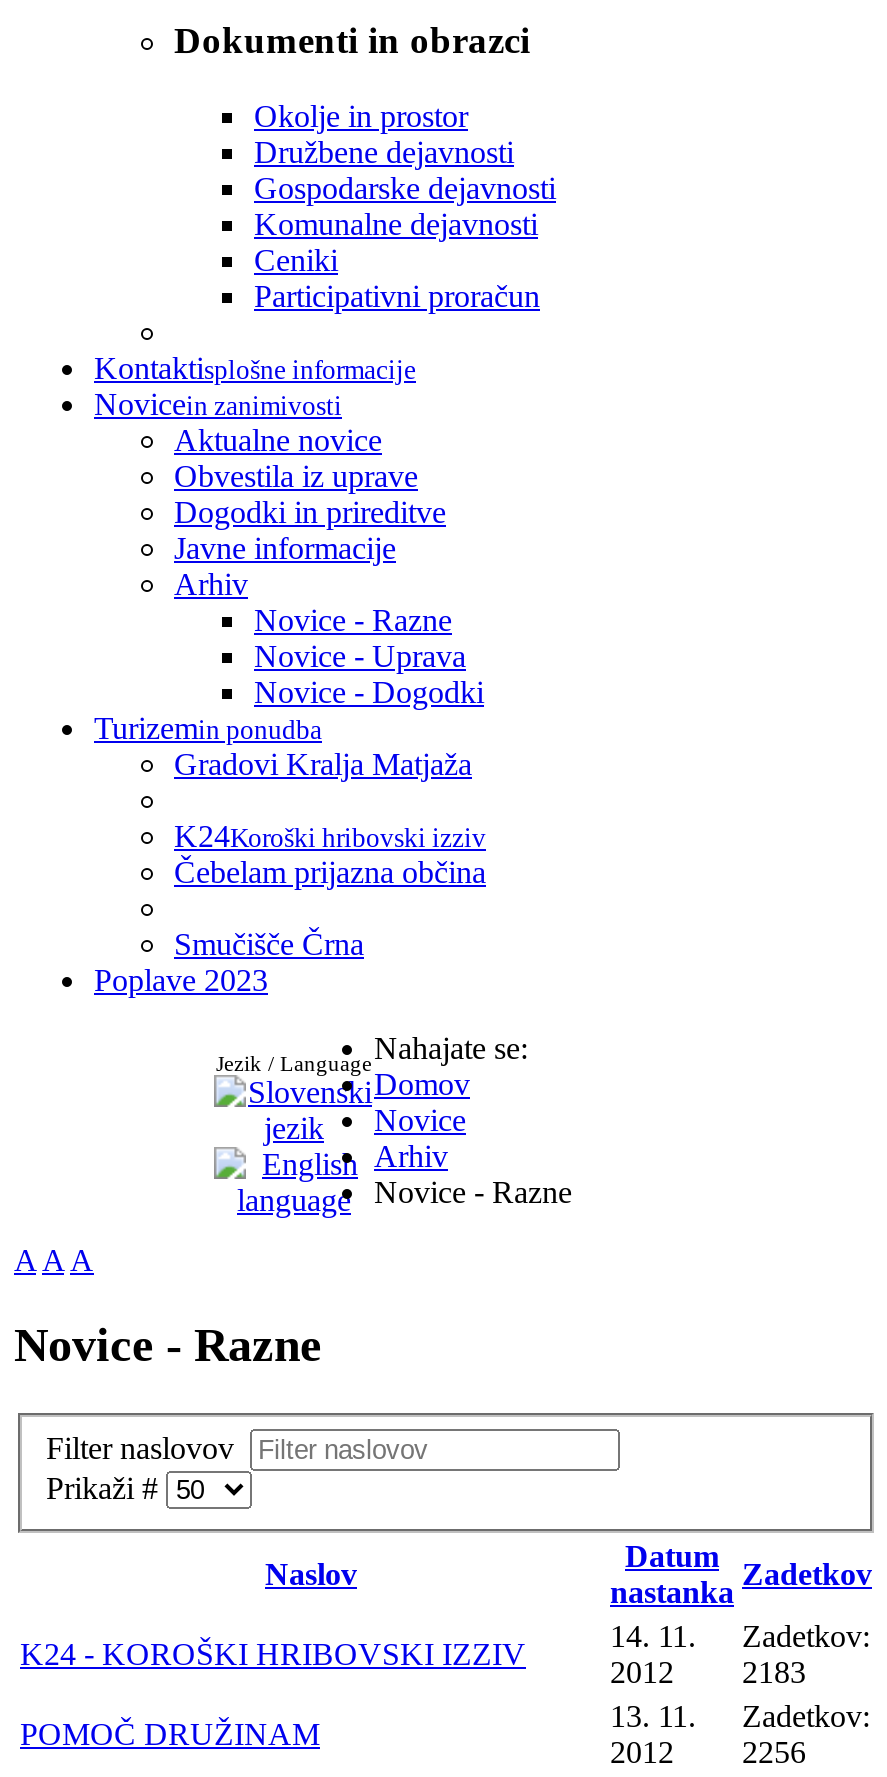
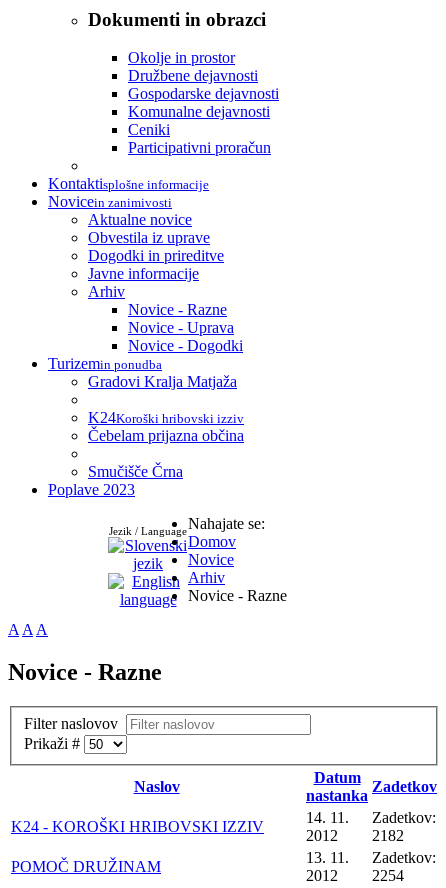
- 2012 2183
+ 2012 2182

- 2012 2256
+ 2012 2254
